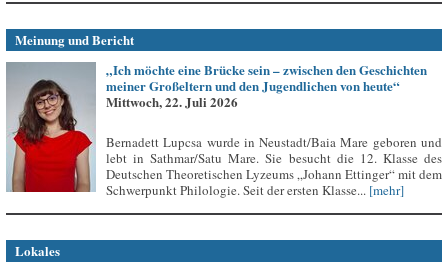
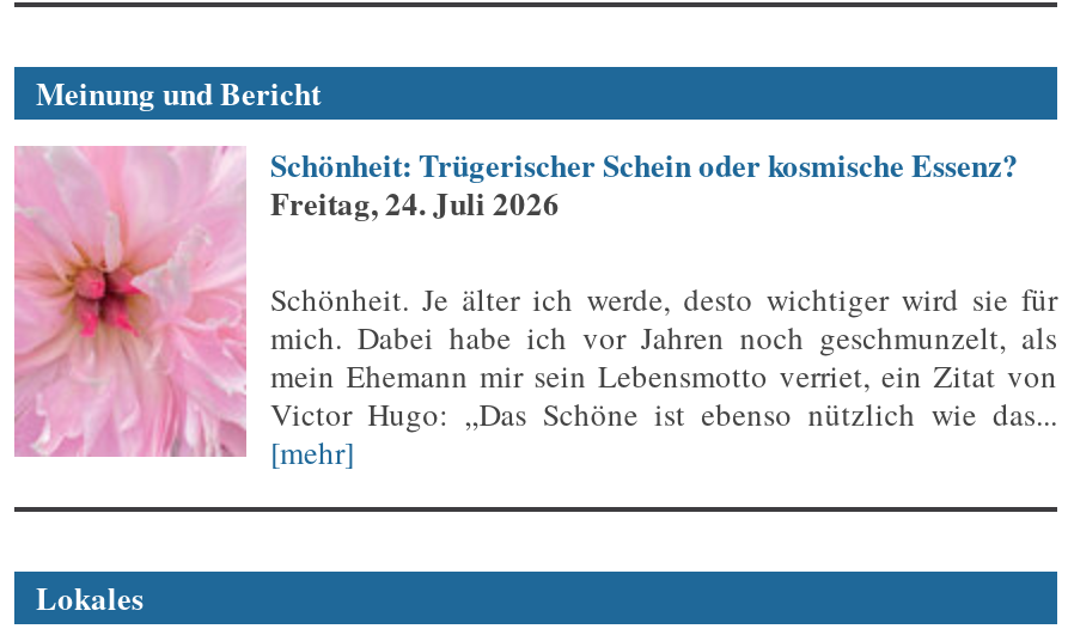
- [image]
- „Ich möchte eine Brücke sein – zwischen den Geschichten
- meiner Großeltern und den Jugendlichen von heute“
- Mittwoch, 22. Juli 2026
+ [image]
+ Schönheit: Trügerischer Schein oder kosmische Essenz?
+ Freitag, 24. Juli 2026

- Bernadett Lupcsa wurde in Neustadt/Baia Mare geboren und
- lebt in Sathmar/Satu Mare. Sie besucht die 12. Klasse des
- Deutschen Theoretischen Lyzeums „Johann Ettinger“ mit dem
- Schwerpunkt Philologie. Seit der ersten Klasse... [mehr]
+ Schönheit. Je älter ich werde, desto wichtiger wird sie für
+ mich. Dabei habe ich vor Jahren noch geschmunzelt, als
+ mein Ehemann mir sein Lebensmotto verriet, ein Zitat von
+ Victor Hugo: „Das Schöne ist ebenso nützlich wie das...
+ [mehr]
